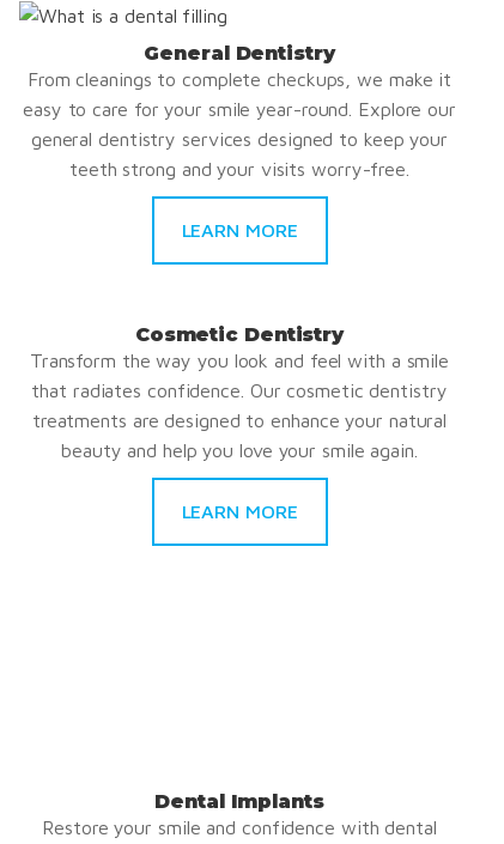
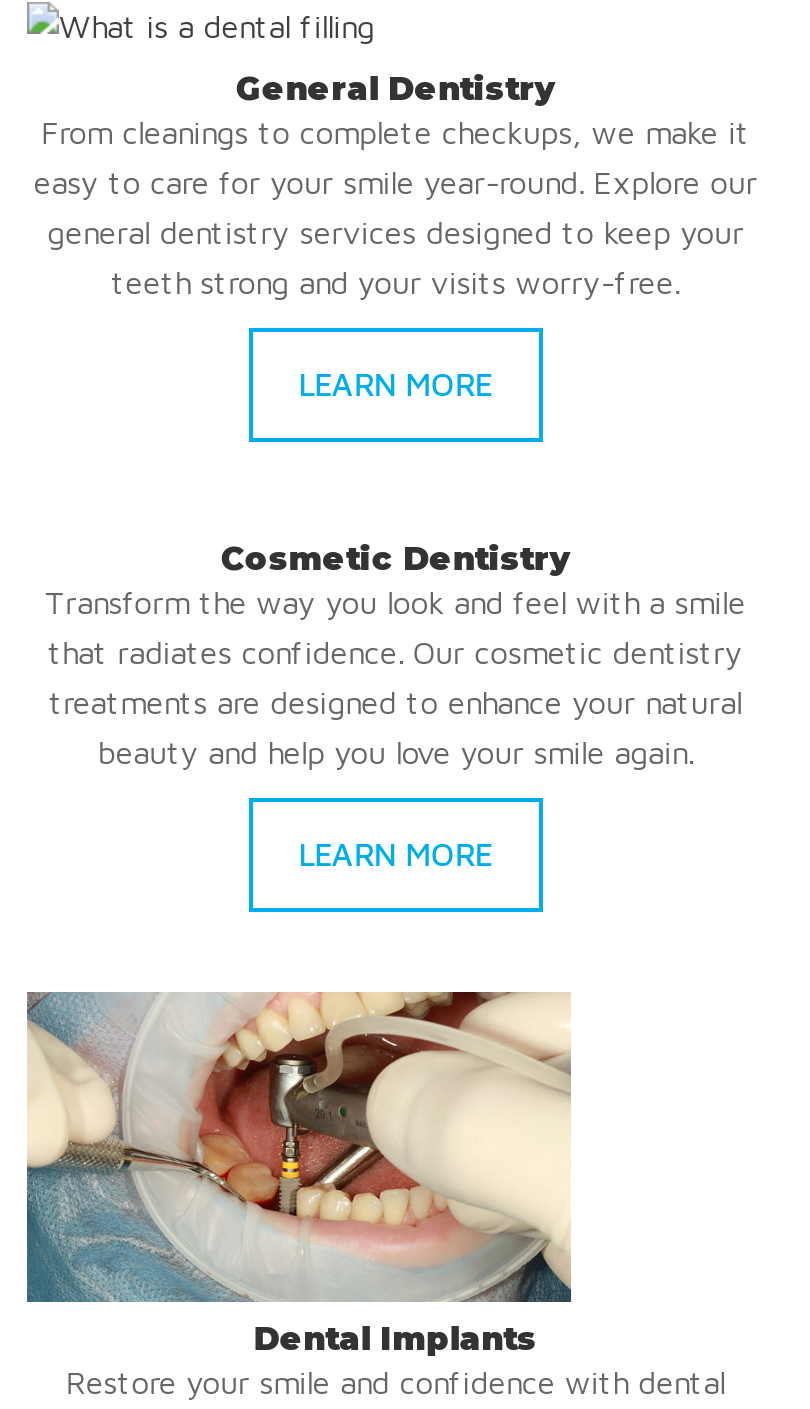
+ [image]
